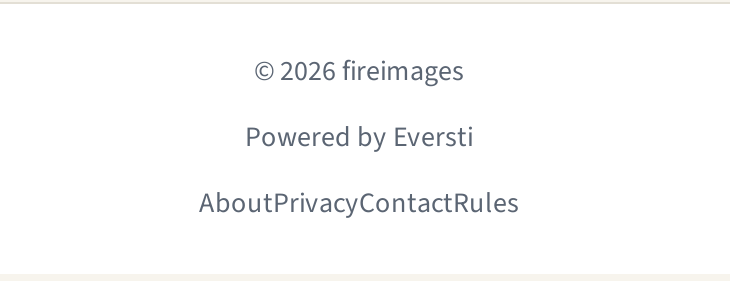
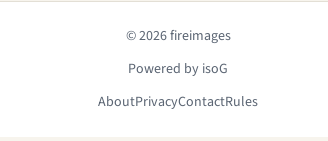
- Powered by Eversti
+ Powered by isoG
